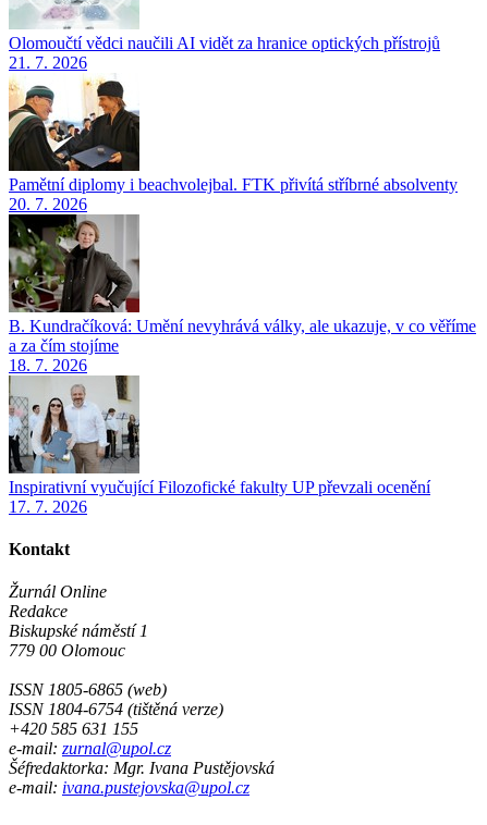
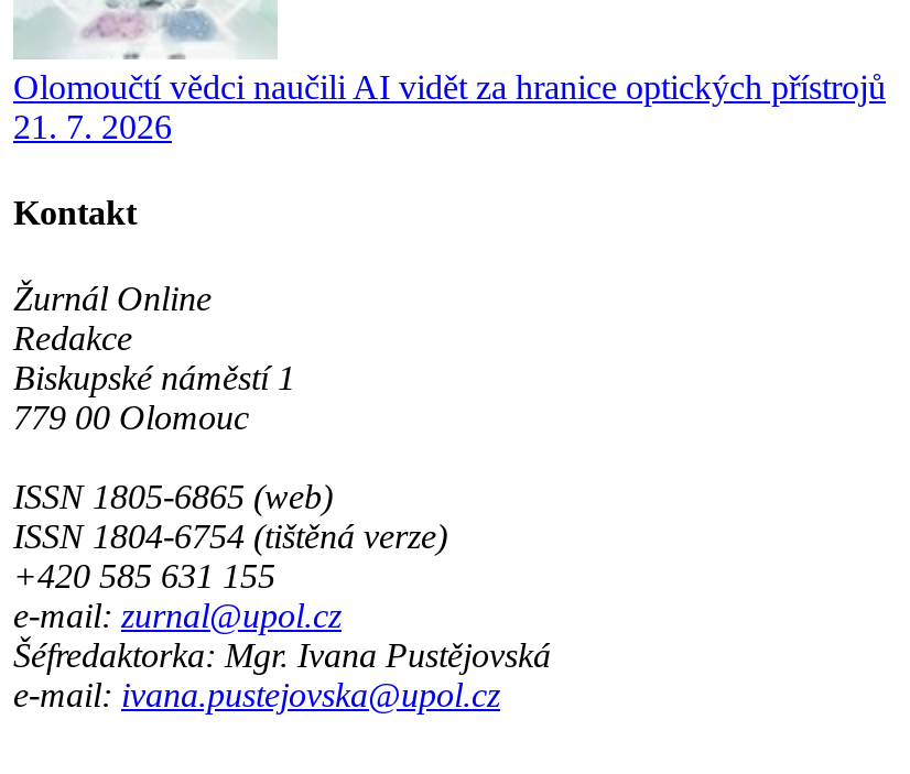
- [image]
- Pamětní diplomy i beachvolejbal. FTK přivítá stříbrné absolventy
- 20. 7. 2026

- [image]
- B. Kundračíková: Umění nevyhrává války, ale ukazuje, v co věříme
- a za čím stojíme
- 18. 7. 2026

- [image]
- Inspirativní vyučující Filozofické fakulty UP převzali ocenění
- 17. 7. 2026
